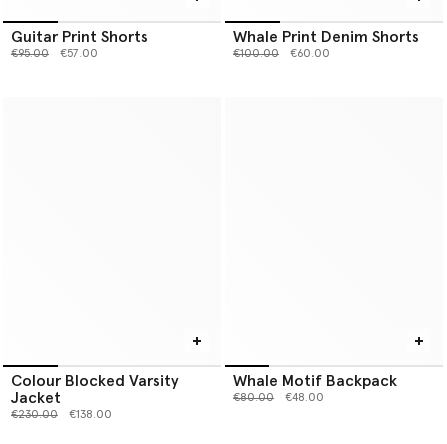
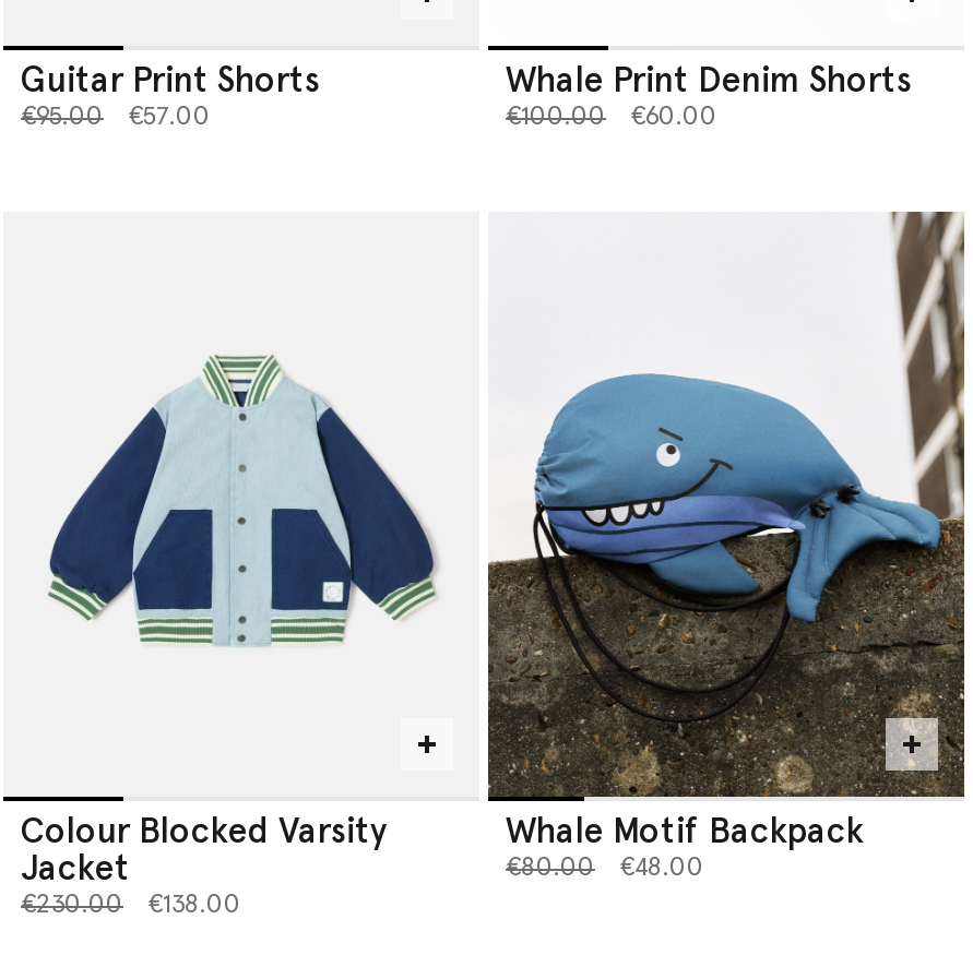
+ [image]

+ [image]
